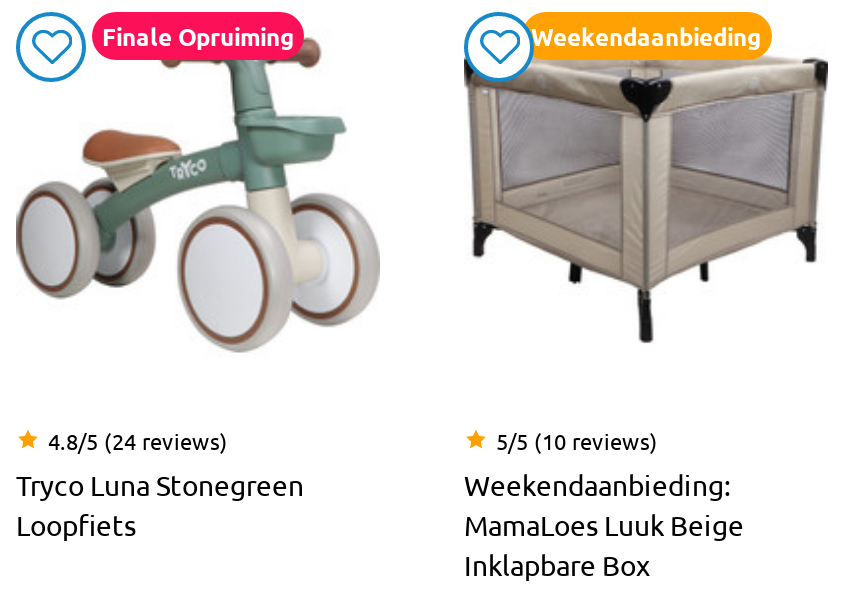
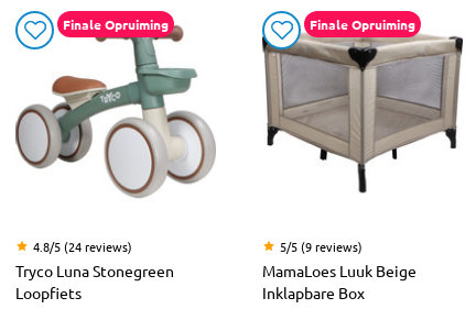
- Weekendaanbieding
+ Finale Opruiming

- 5/5 (10 reviews)
- Weekendaanbieding:
+ 5/5 (9 reviews)
